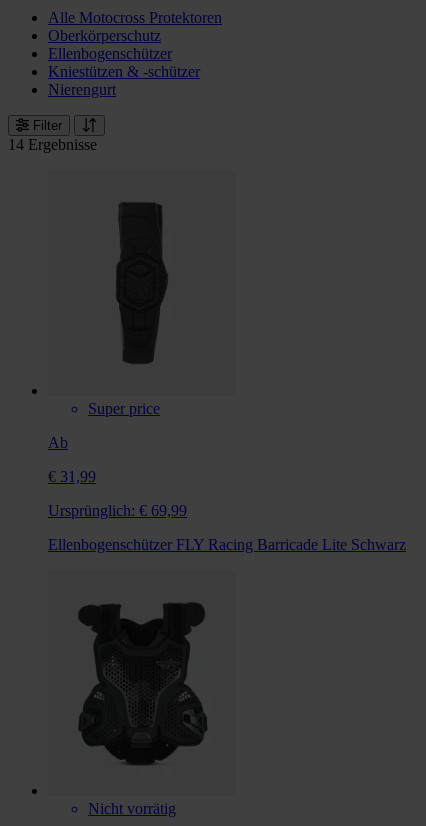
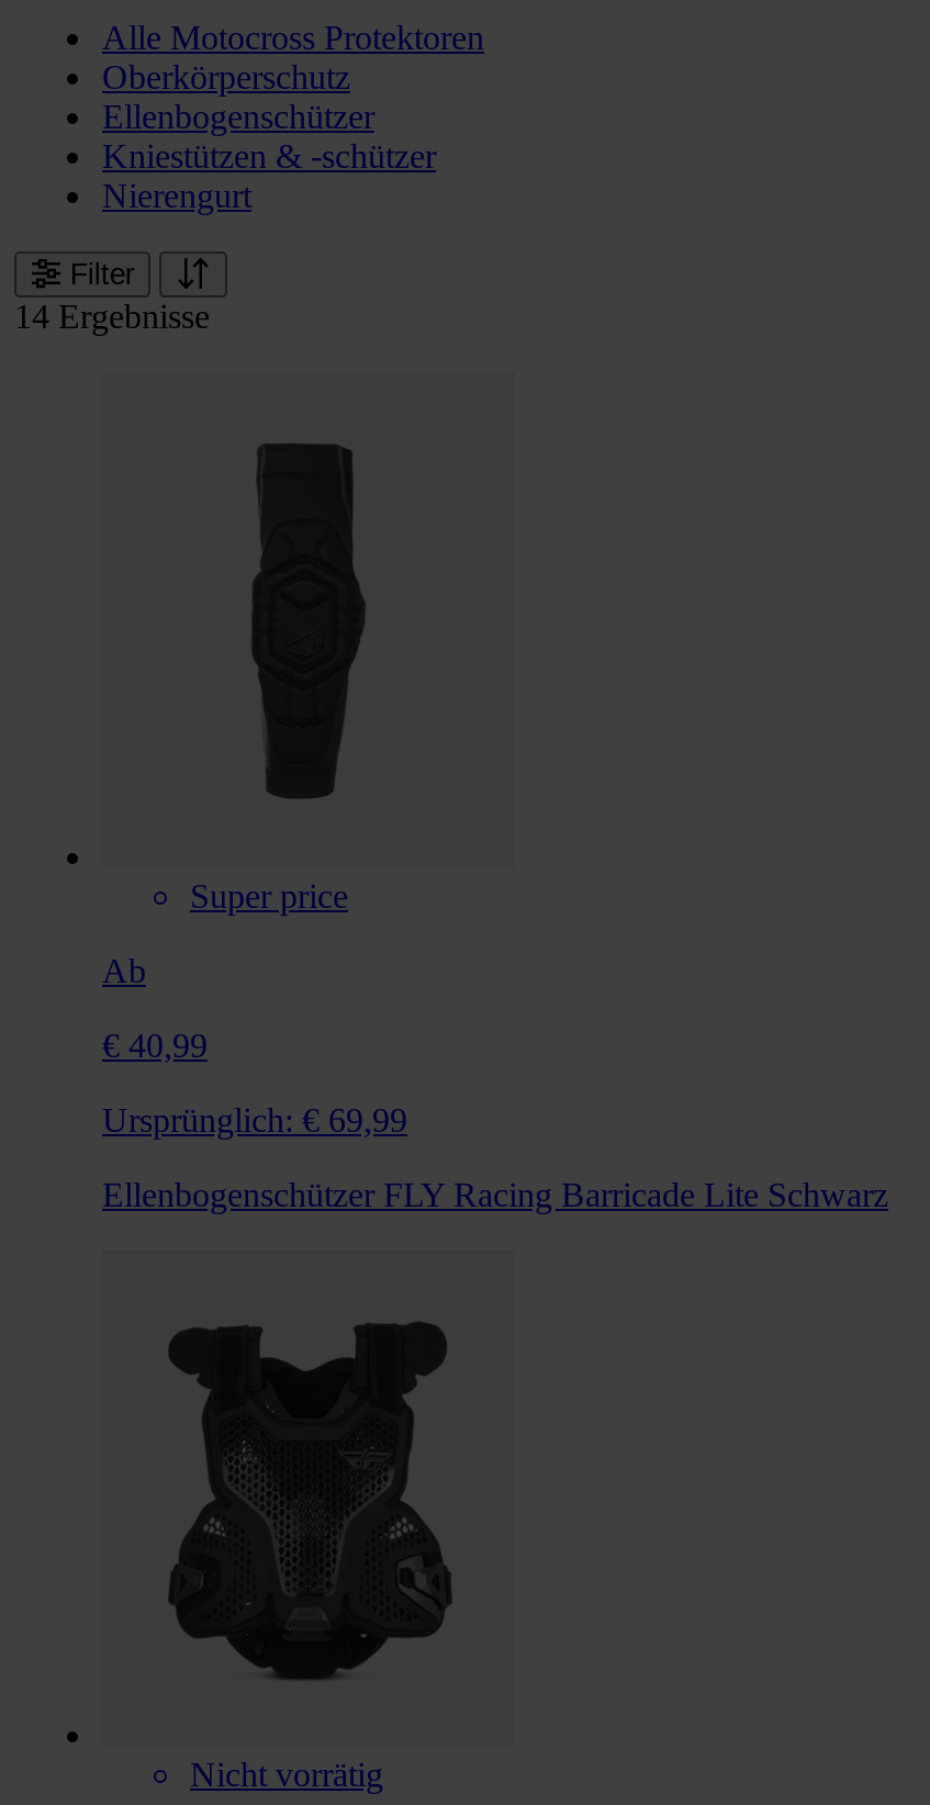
- € 31,99
+ € 40,99
